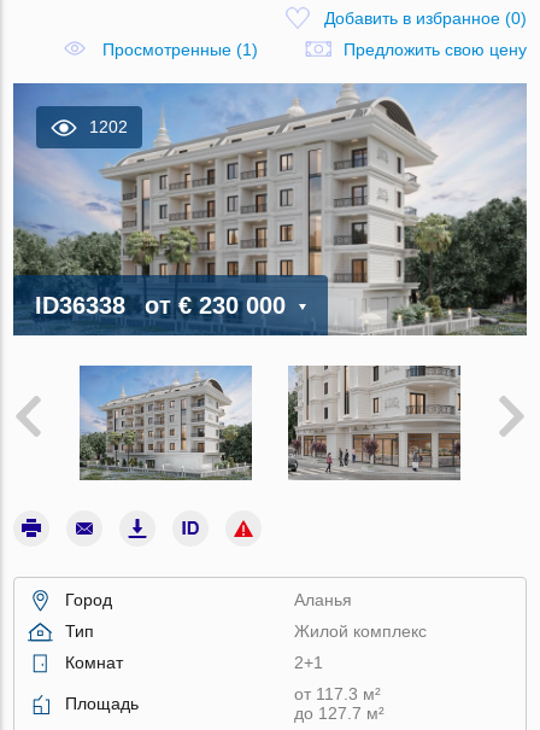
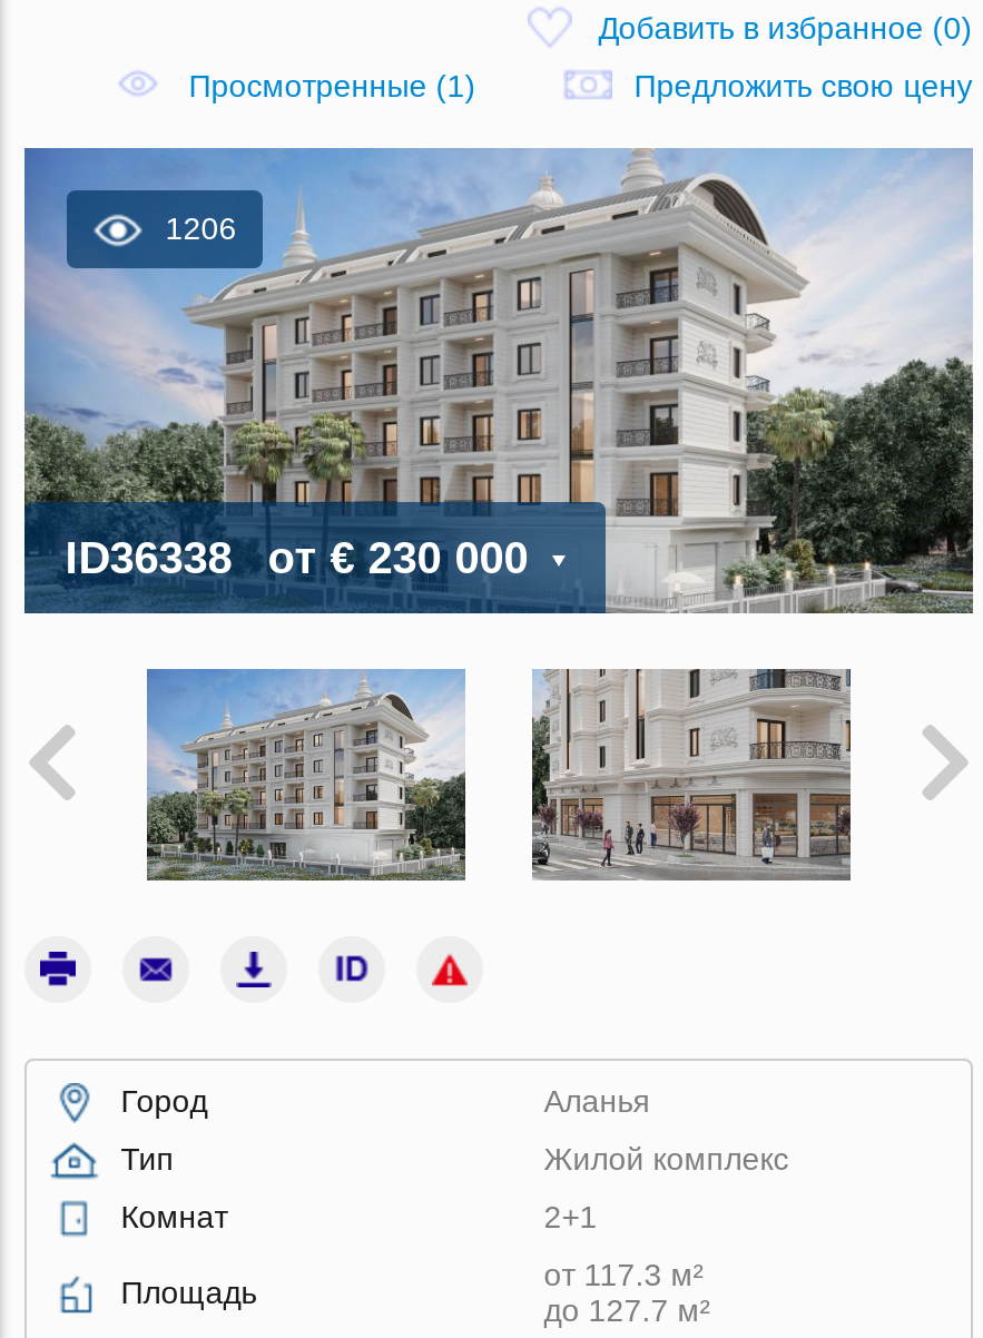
- 1202
+ 1206
